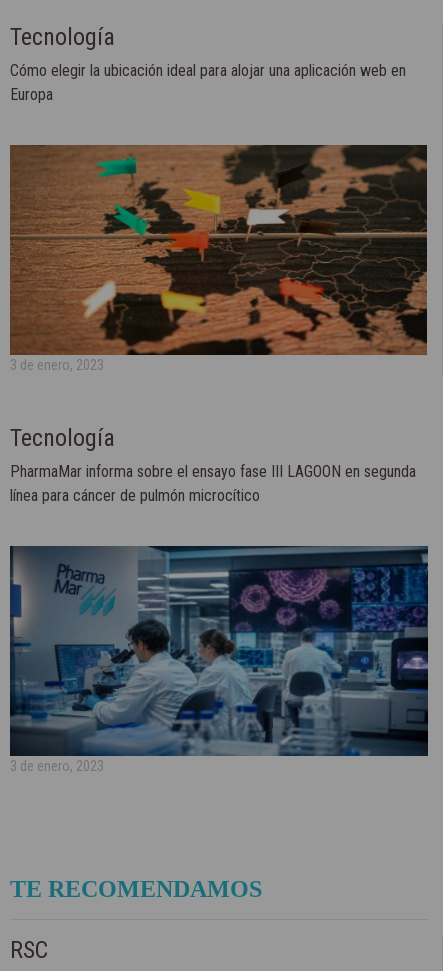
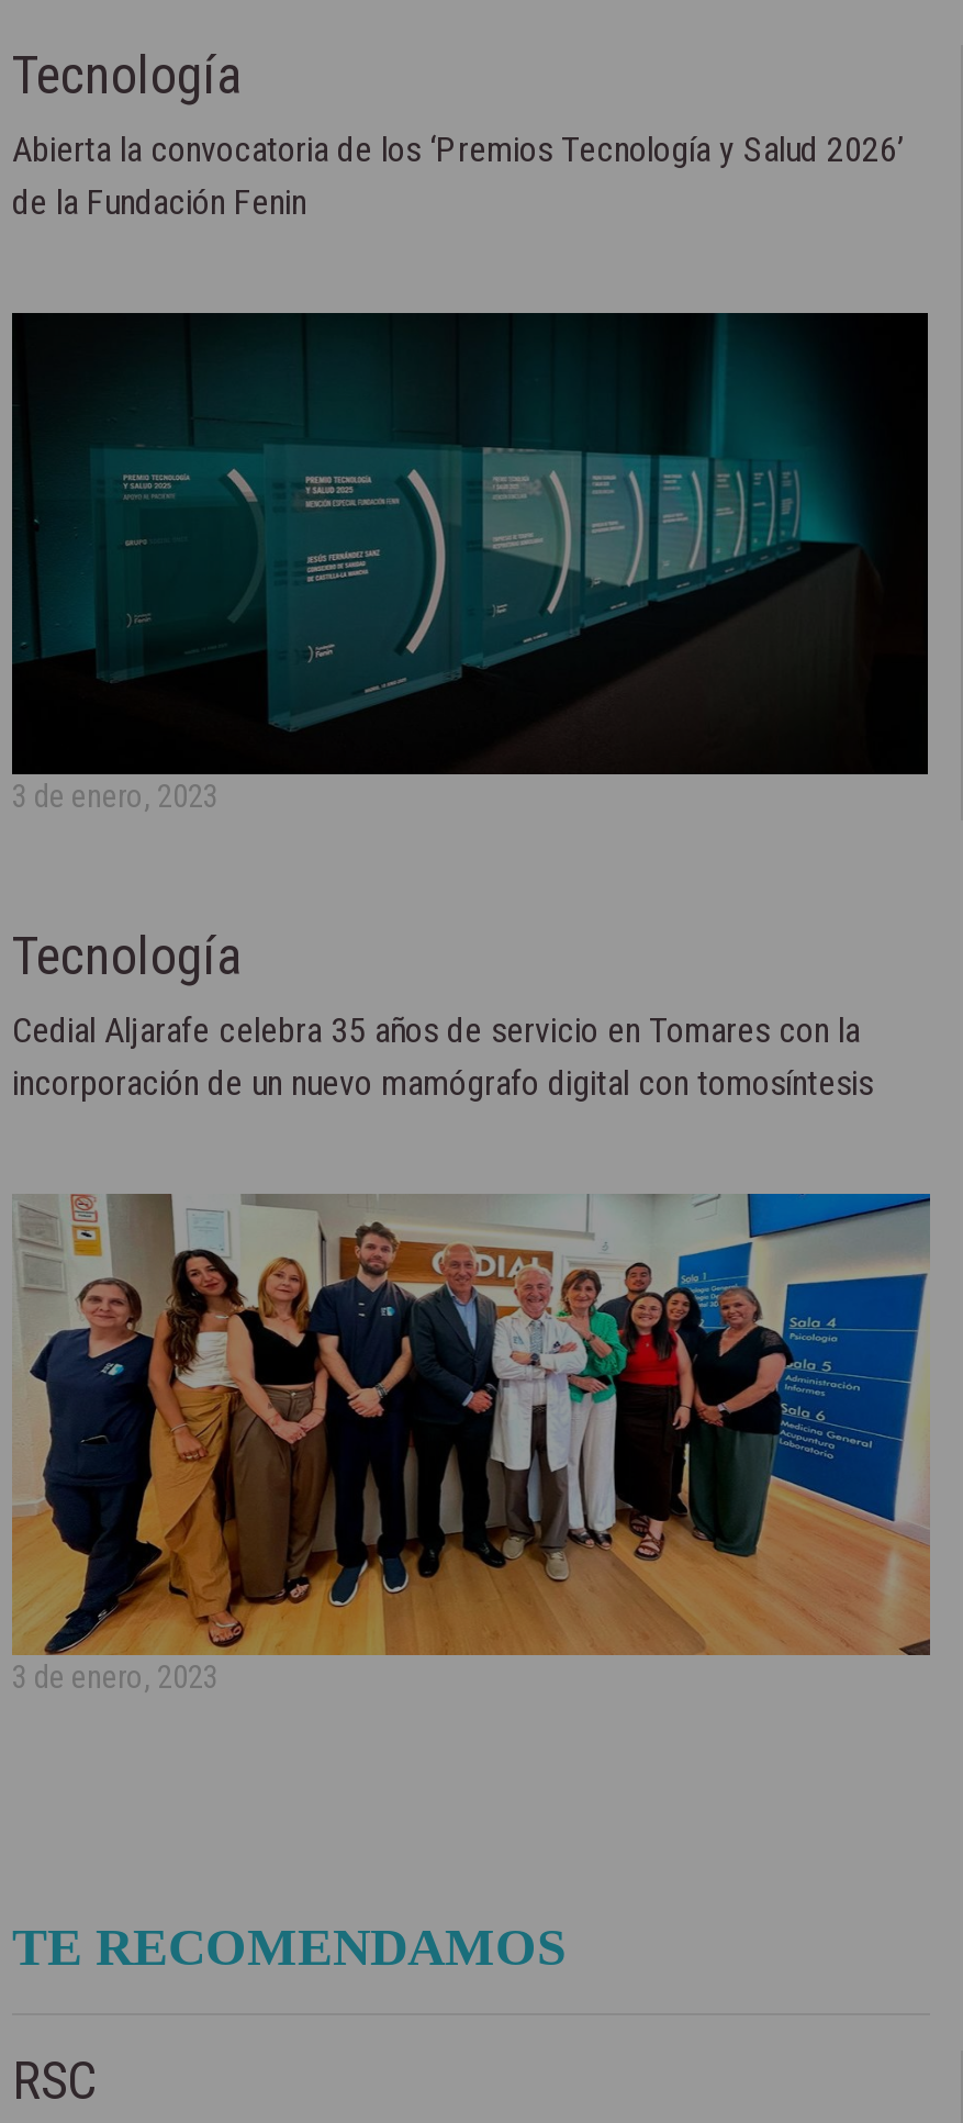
- Cómo elegir la ubicación ideal para alojar una aplicación web en
- Europa
+ Abierta la convocatoria de los ‘Premios Tecnología y Salud 2026’
+ de la Fundación Fenin

- [image]
+ [image]

- PharmaMar informa sobre el ensayo fase III LAGOON en segunda
- línea para cáncer de pulmón microcítico
+ Cedial Aljarafe celebra 35 años de servicio en Tomares con la
+ incorporación de un nuevo mamógrafo digital con tomosíntesis

- [image]
+ [image]
